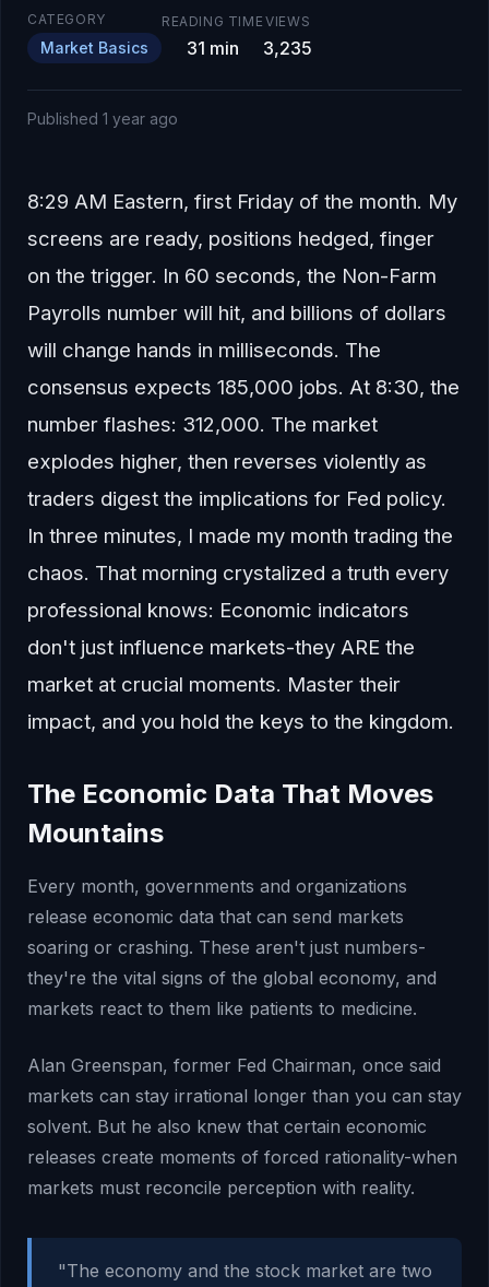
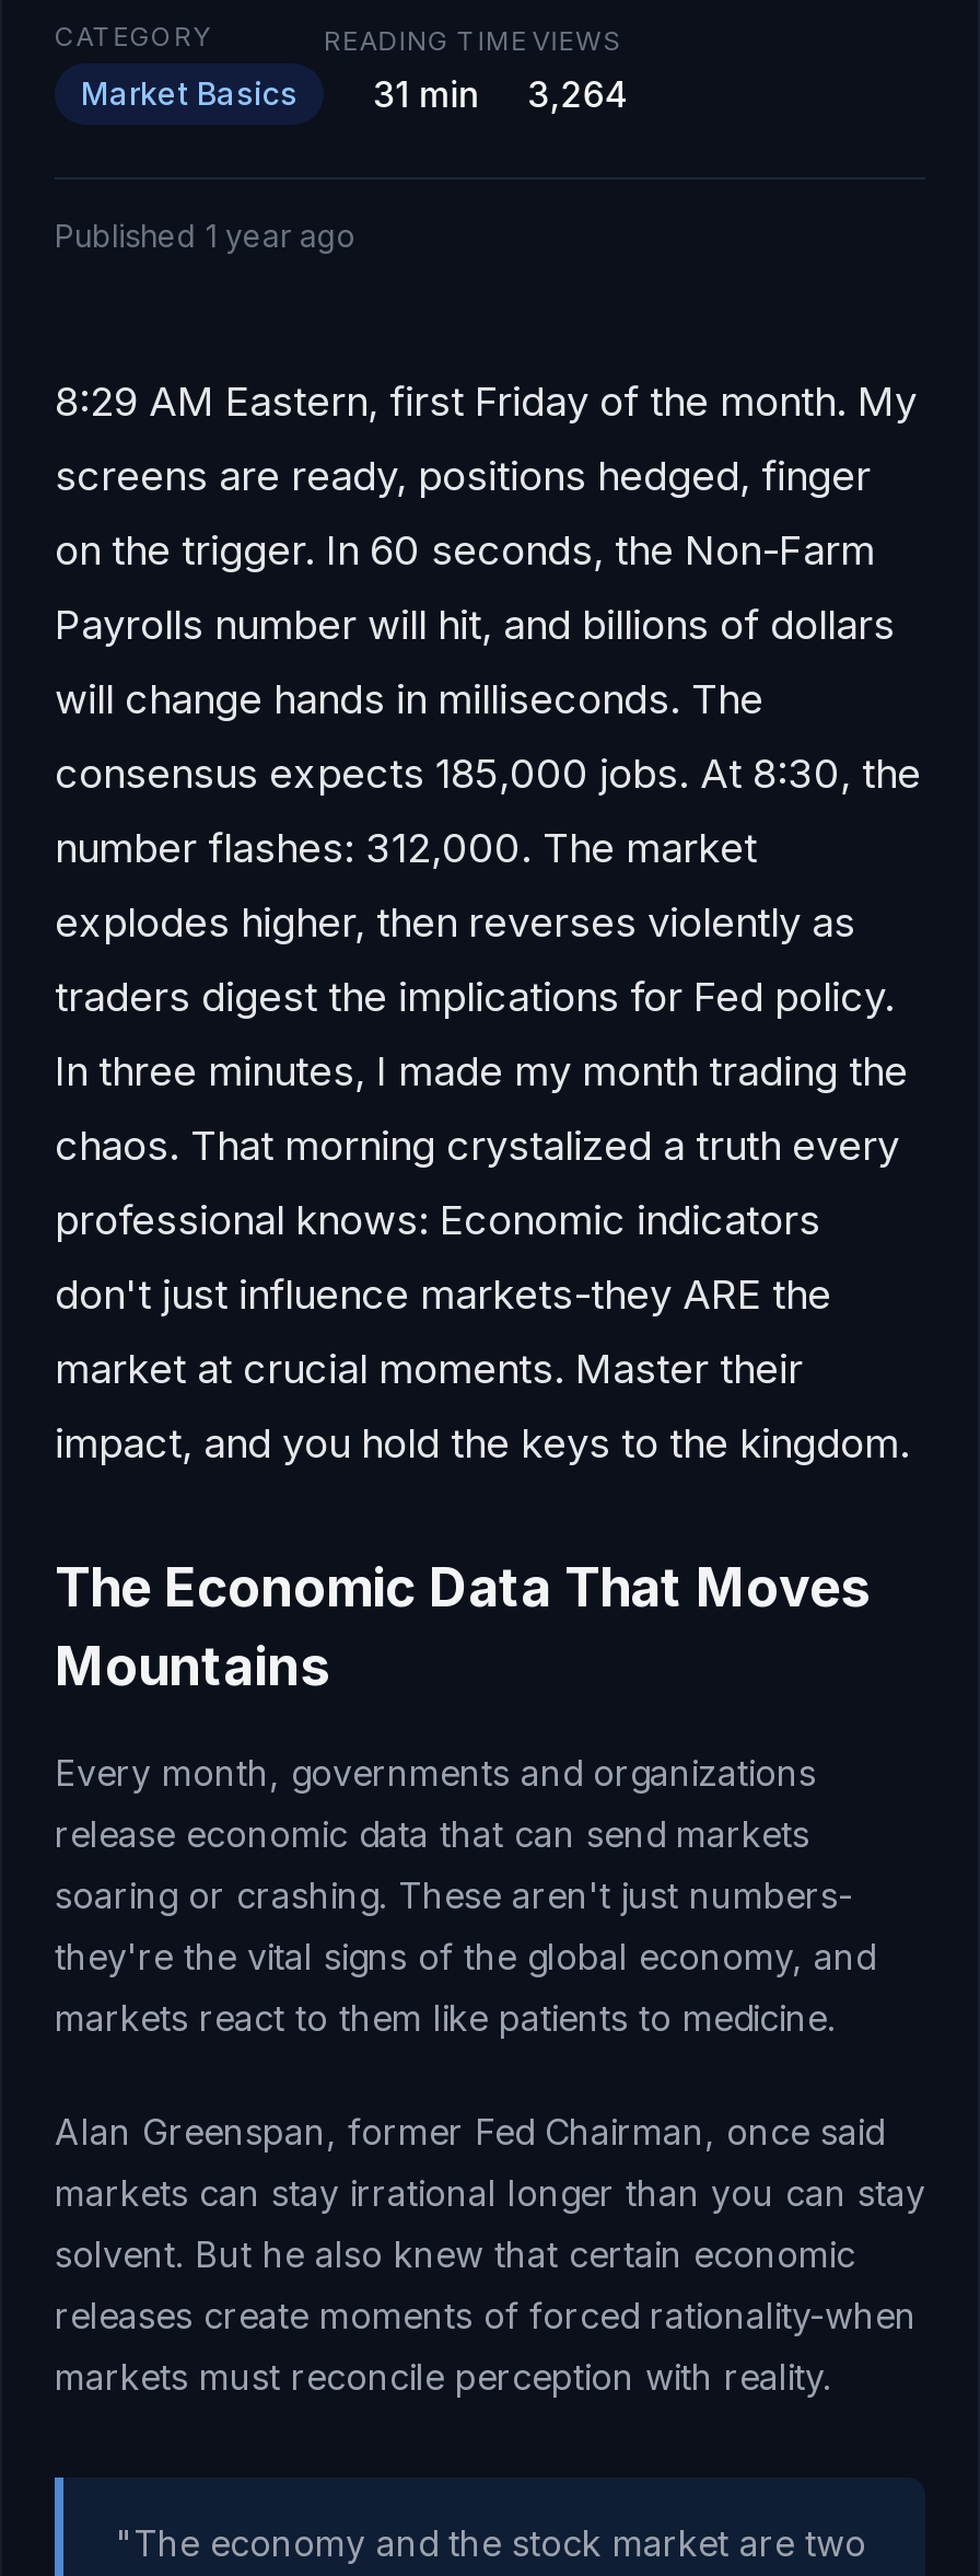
- 31 min 3,235
+ 31 min 3,264
